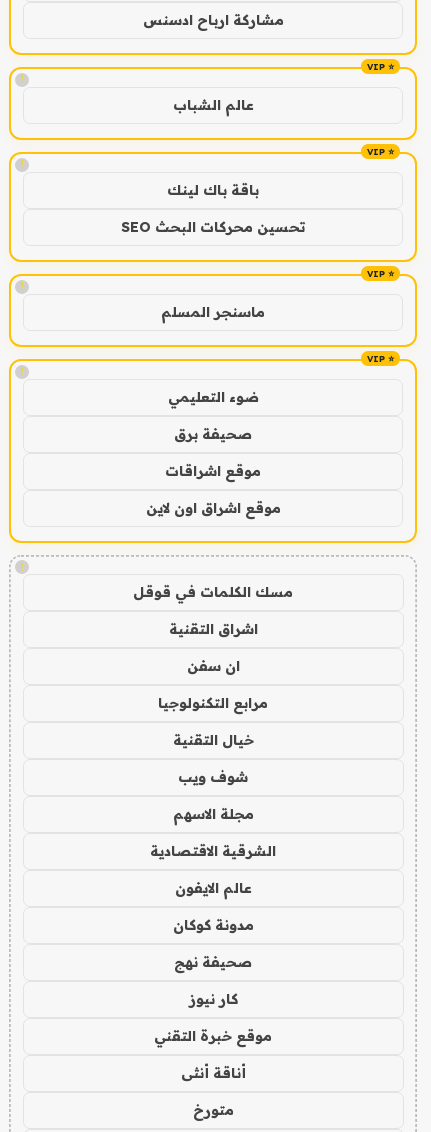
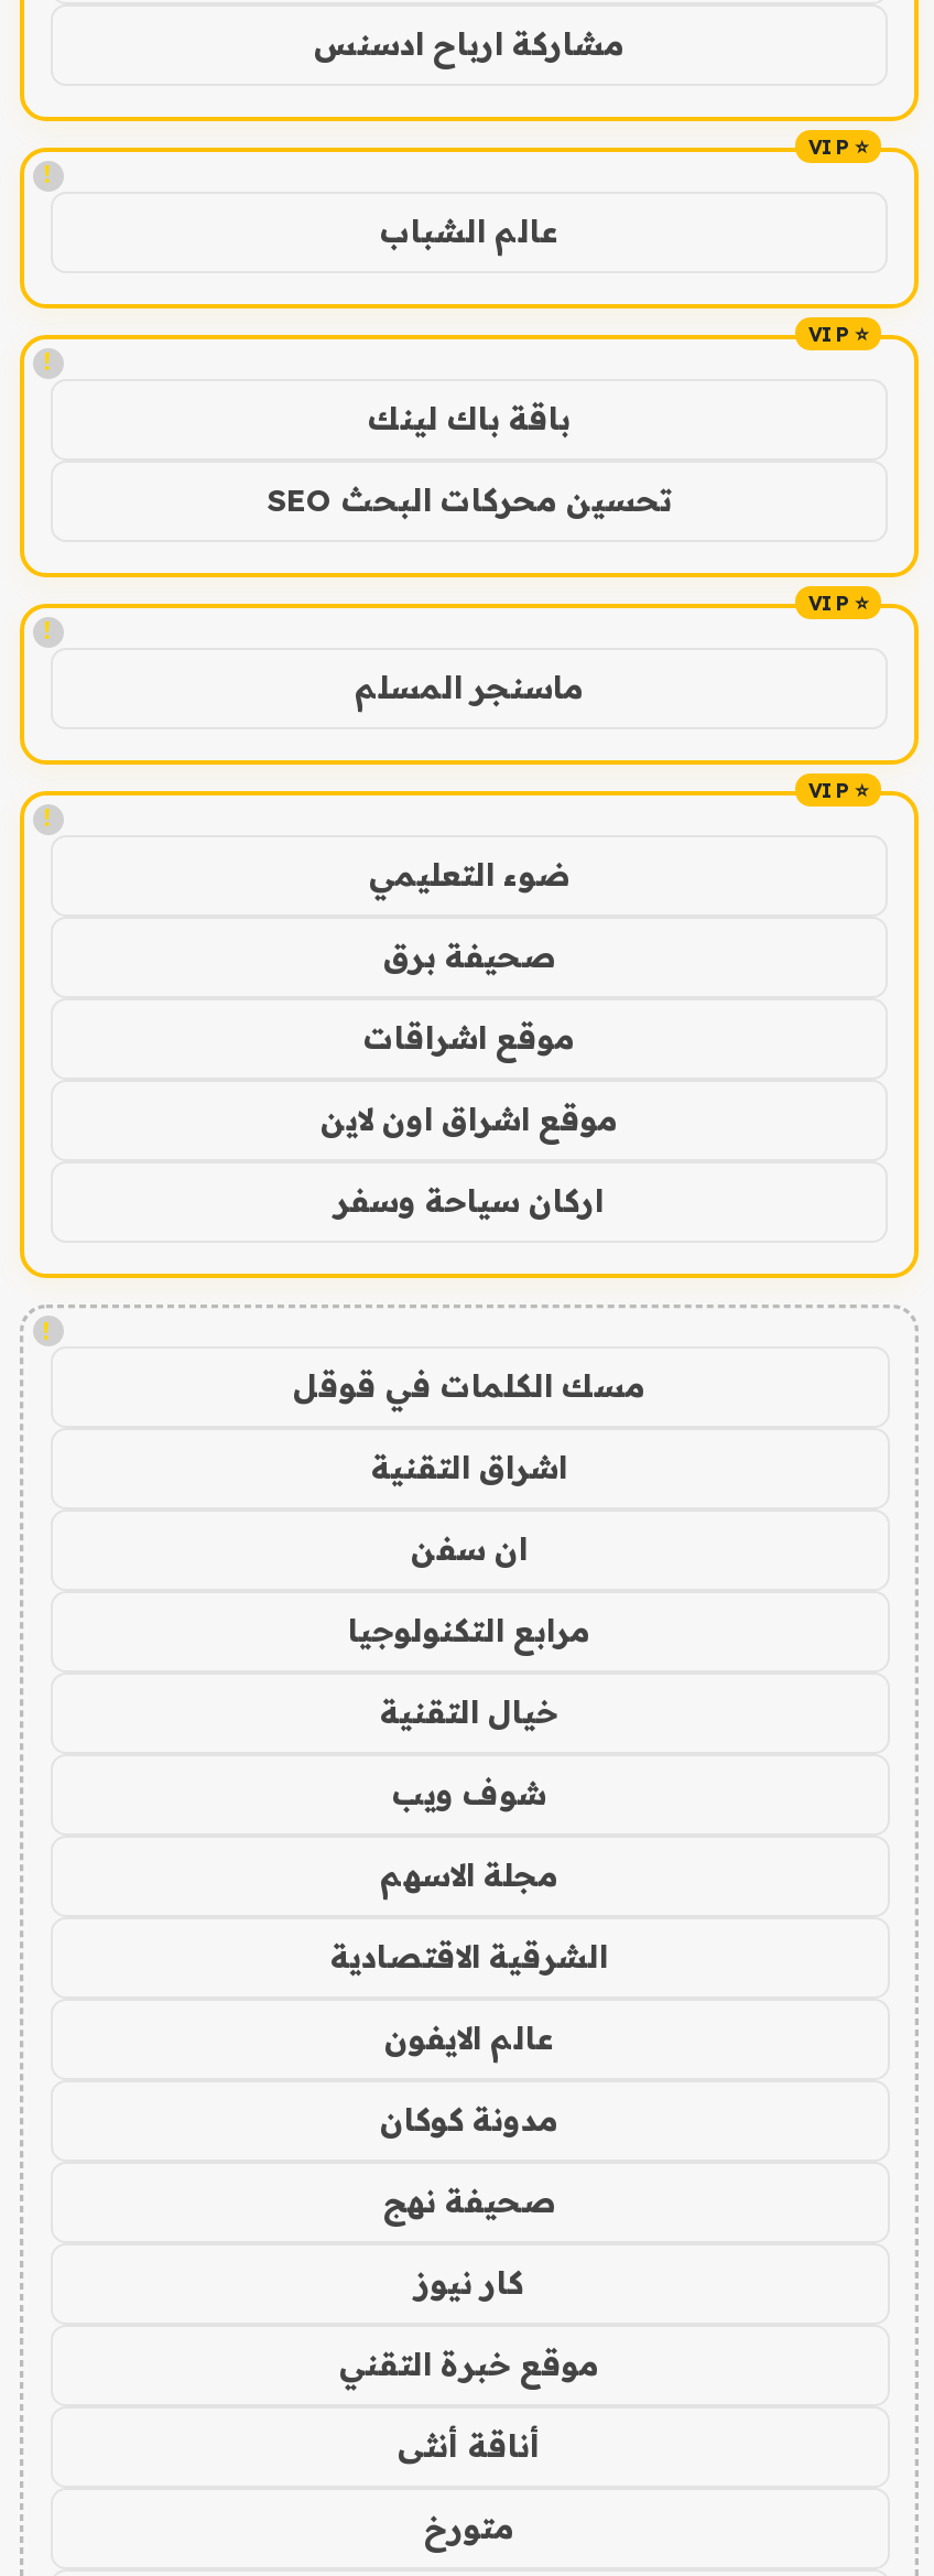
+ اركان سياحة وسفر
